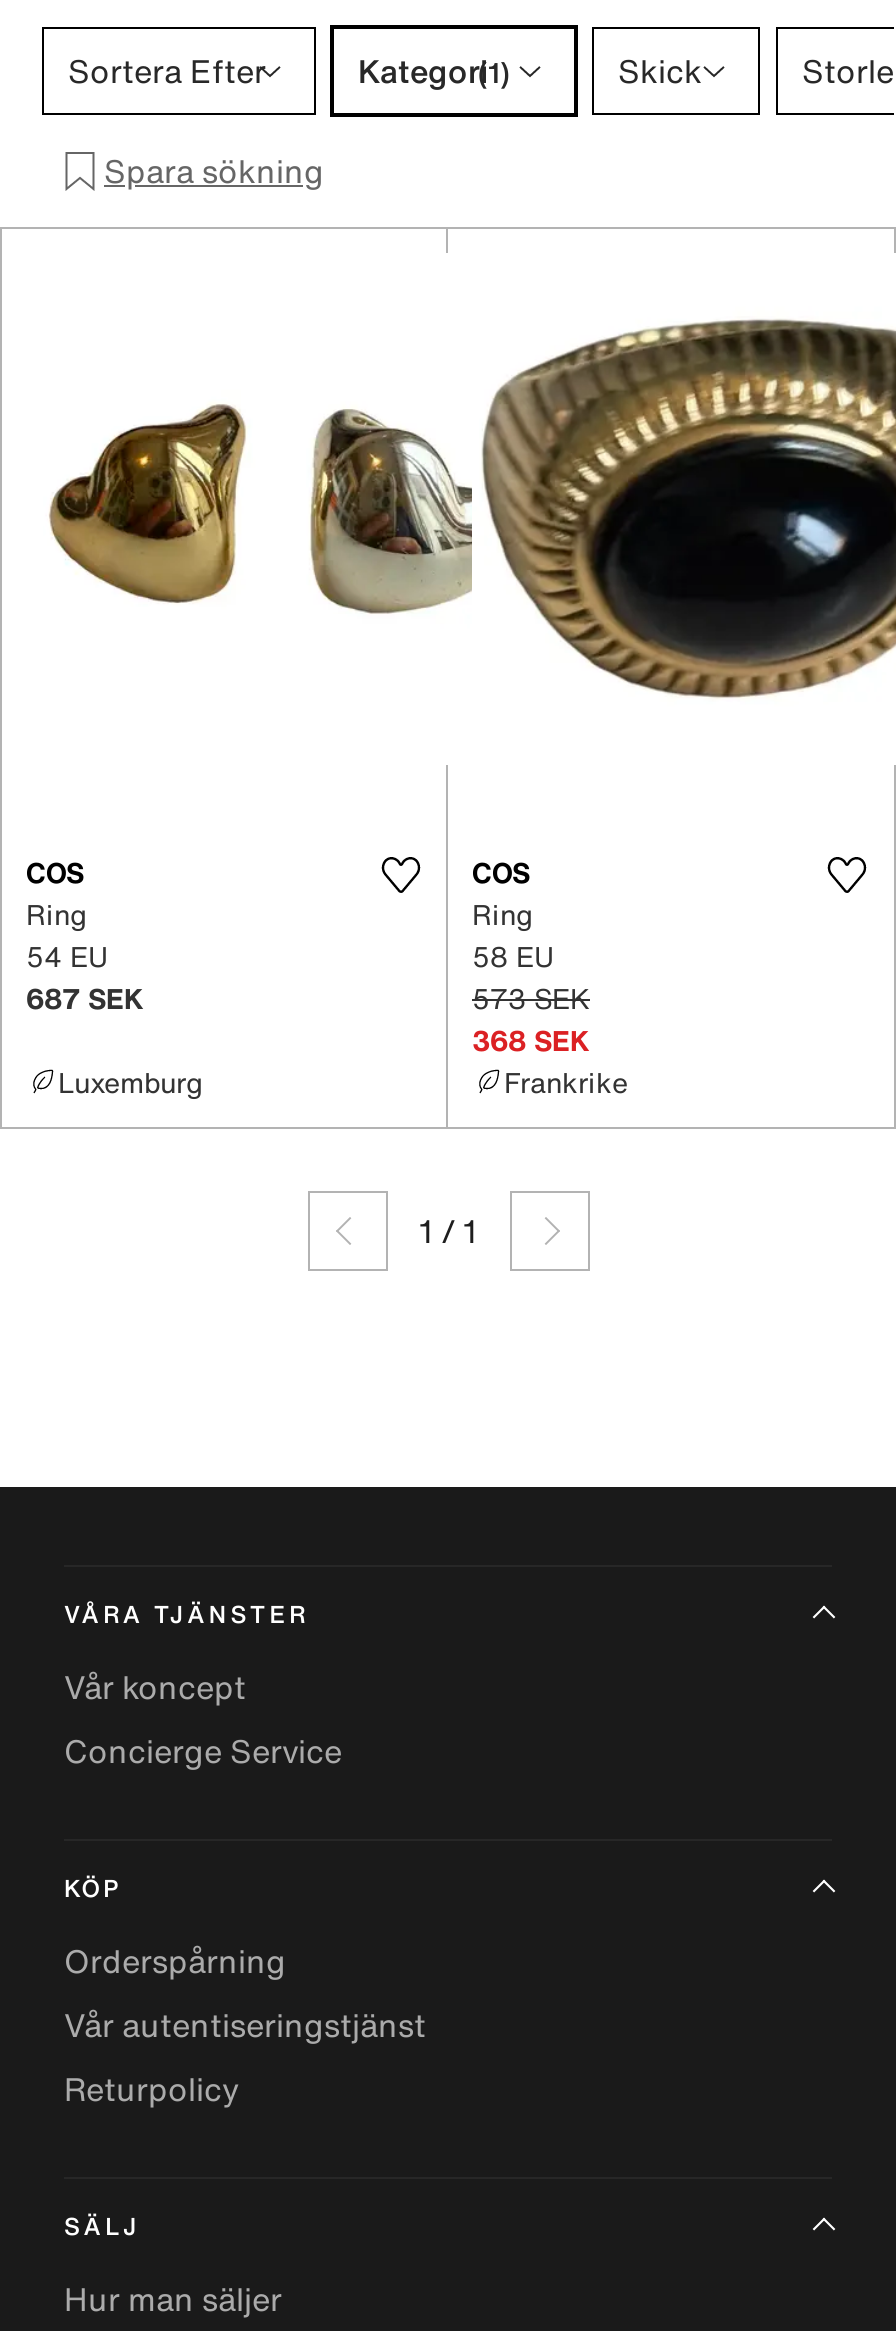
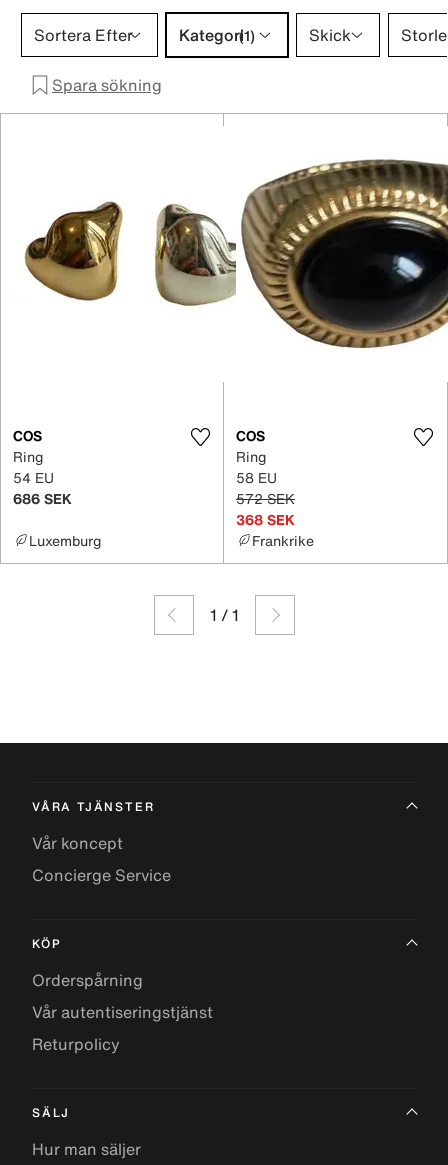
- 687 SEK
+ 686 SEK

- 573 SEK
+ 572 SEK
